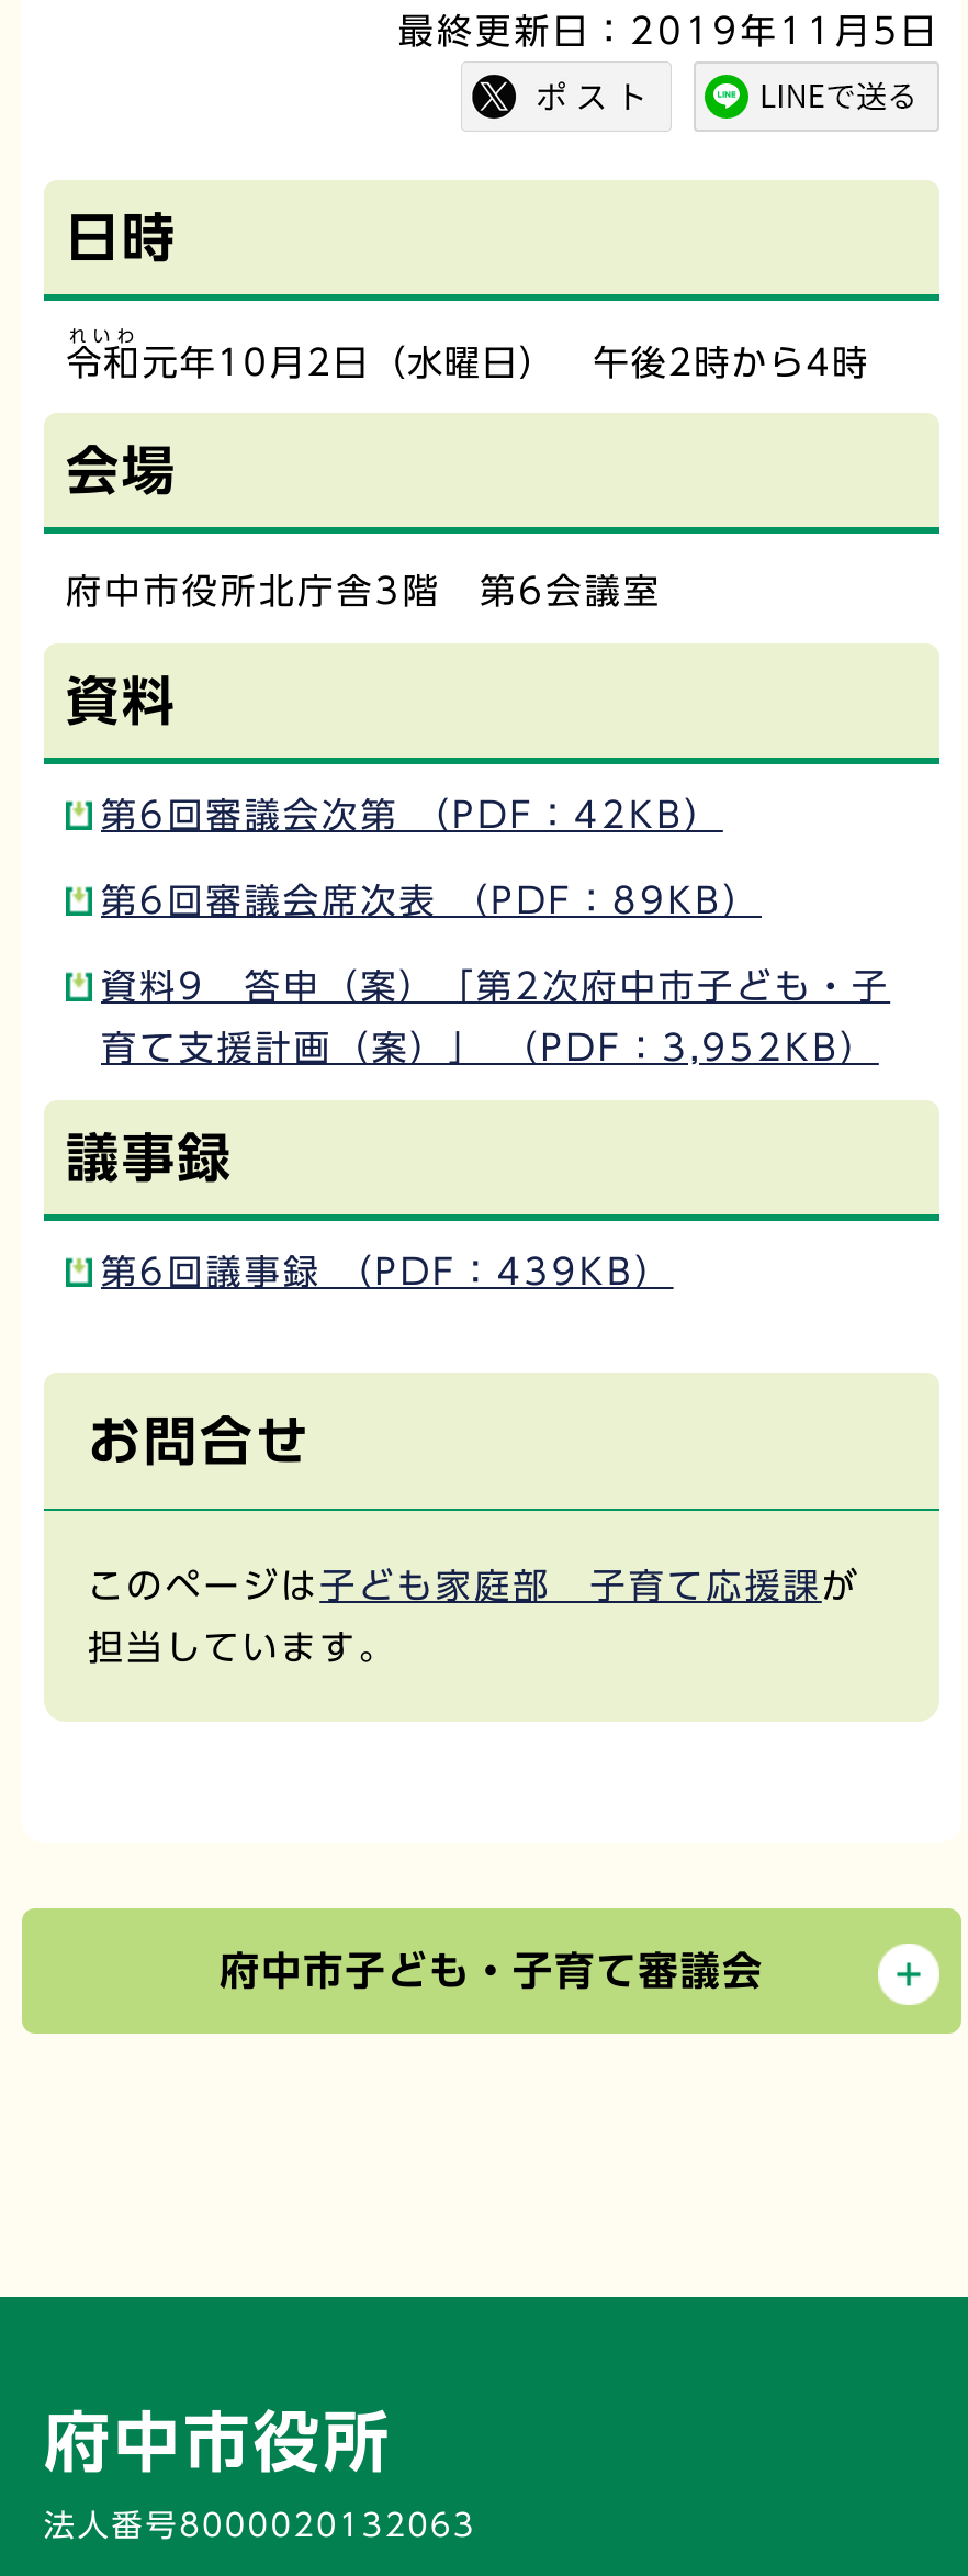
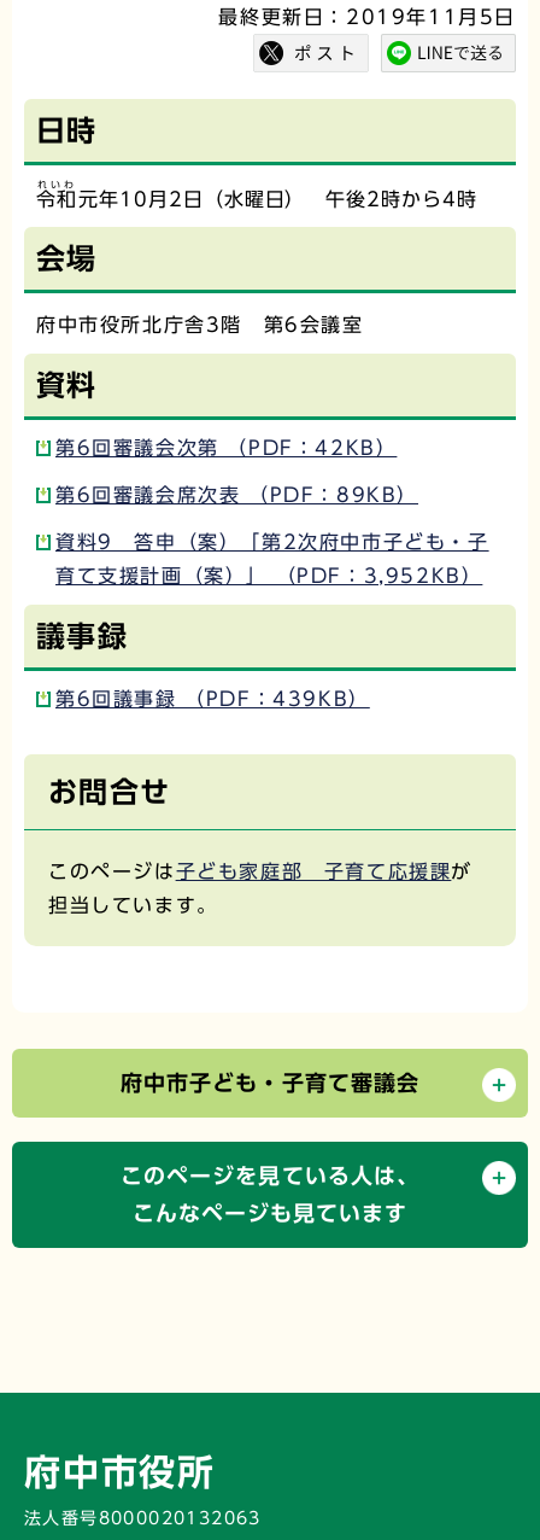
+ [image]
+ このページを見ている人は、
+ こんなページも見ています
